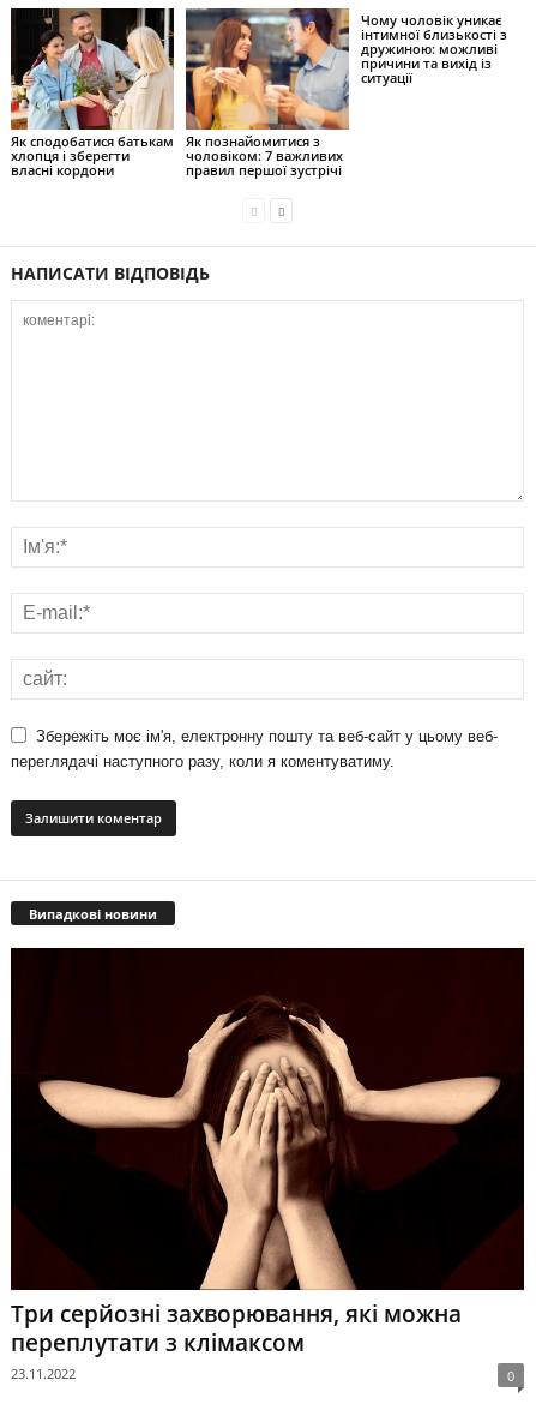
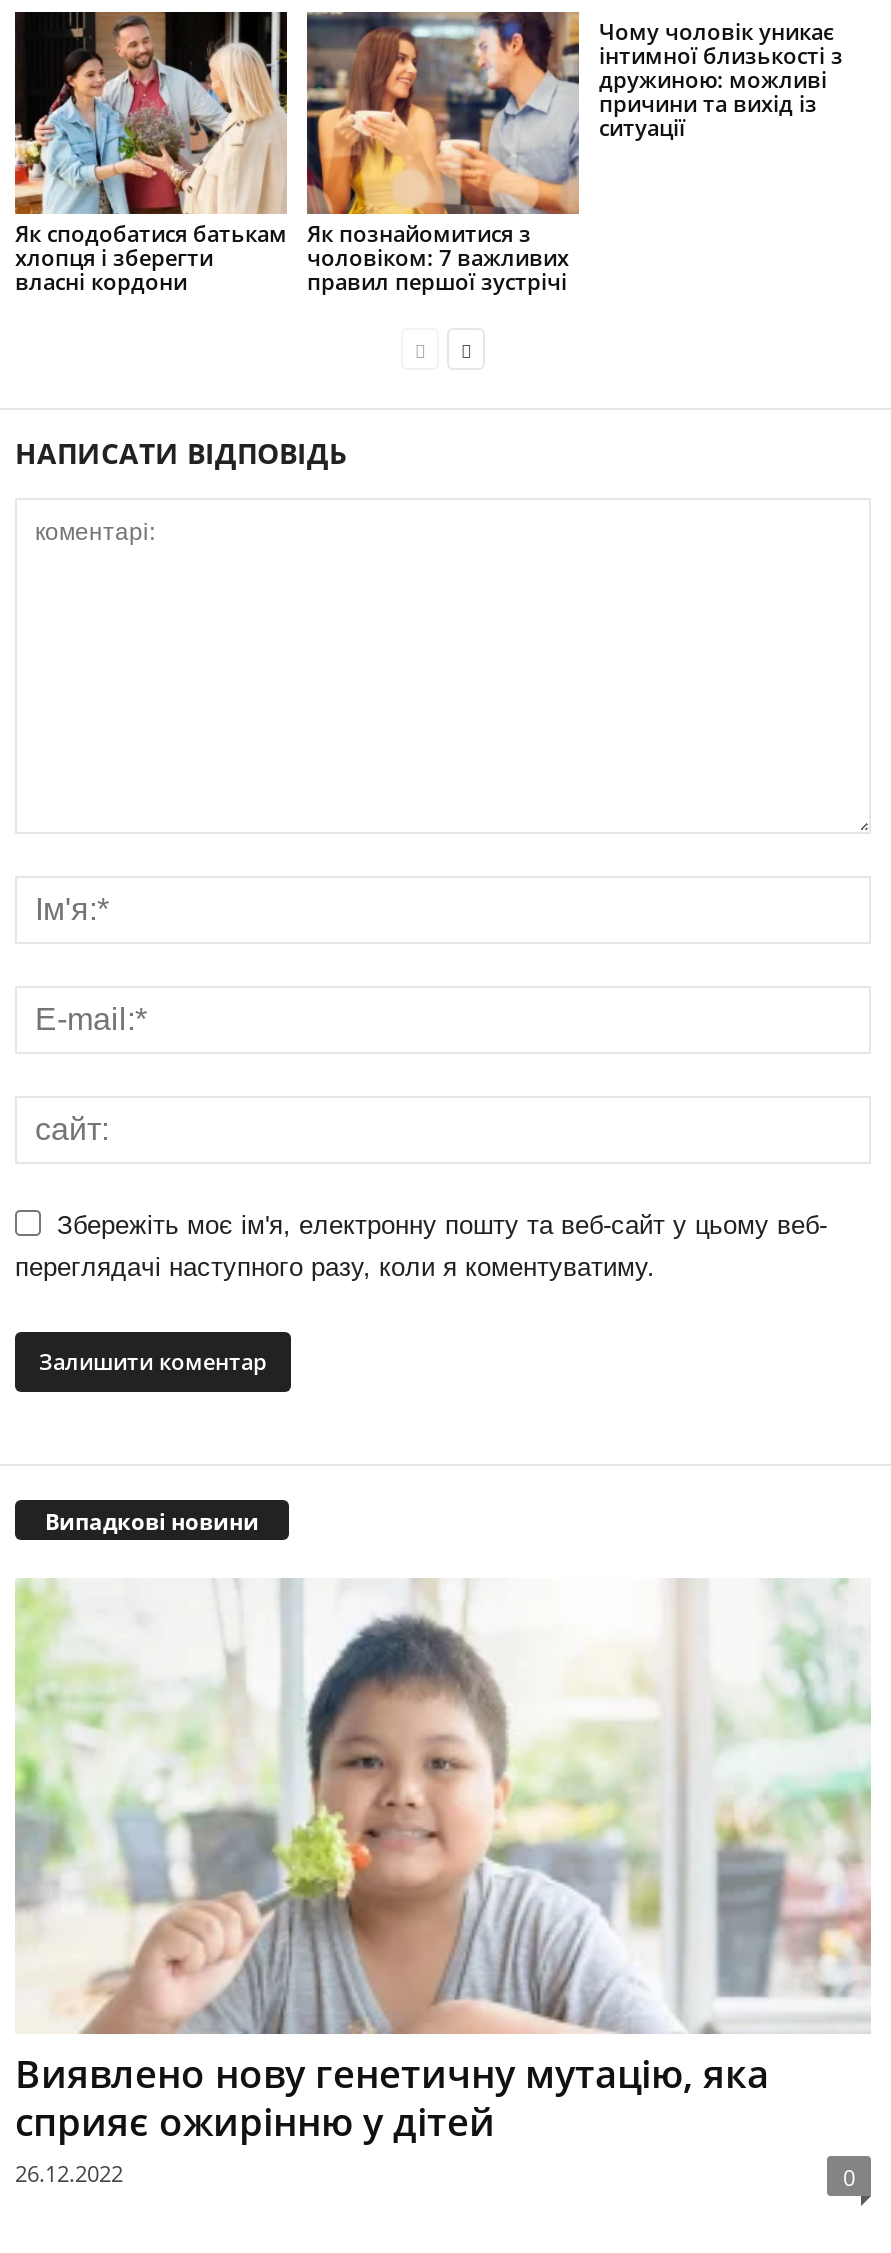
- [image]
- Три серйозні захворювання, які можна
- переплутати з клімаксом
- 23.11.2022
+ [image]
+ Виявлено нову генетичну мутацію, яка
+ сприяє ожирінню у дітей
+ 26.12.2022
